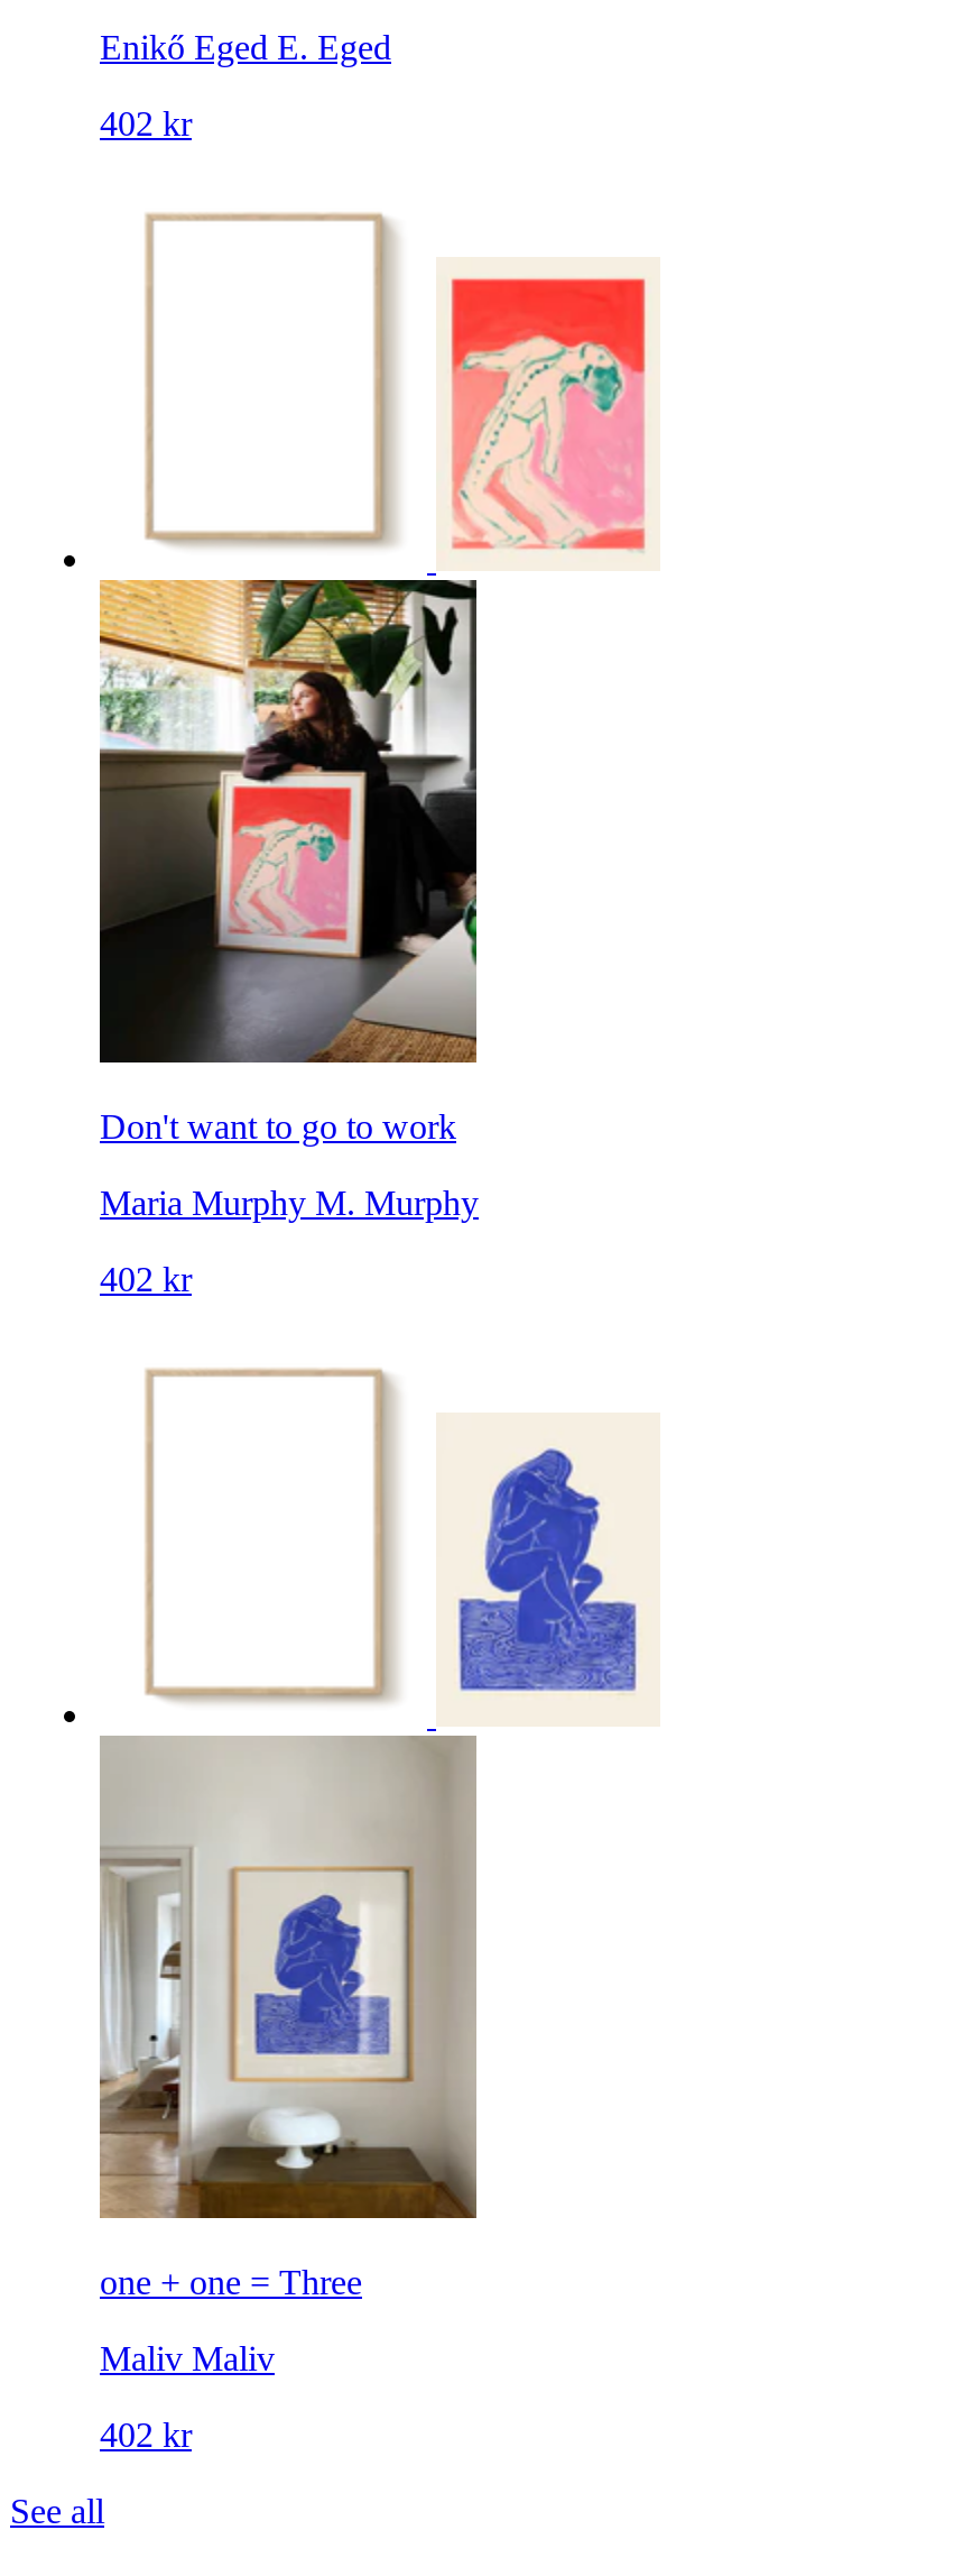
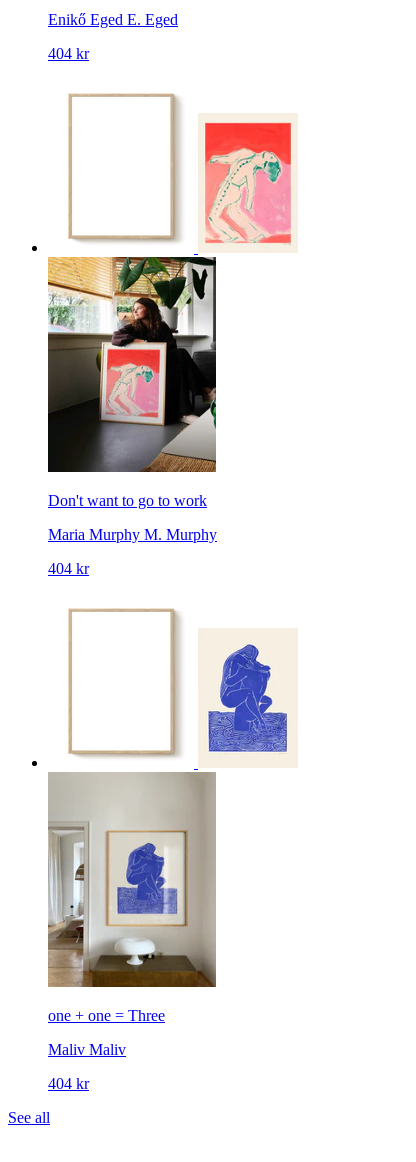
- 402 kr
+ 404 kr

- 402 kr
+ 404 kr

- 402 kr
+ 404 kr
